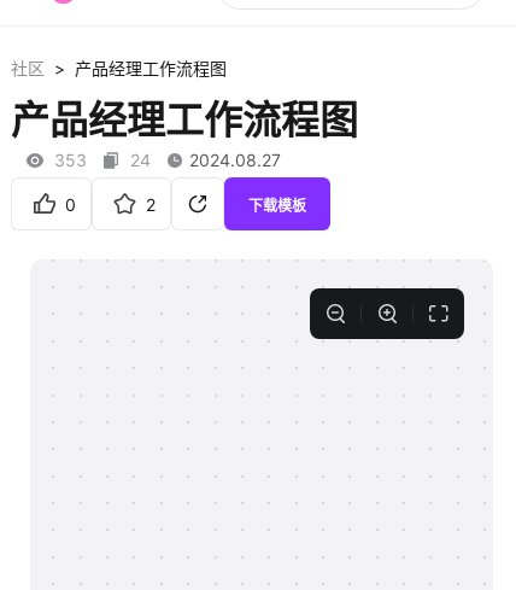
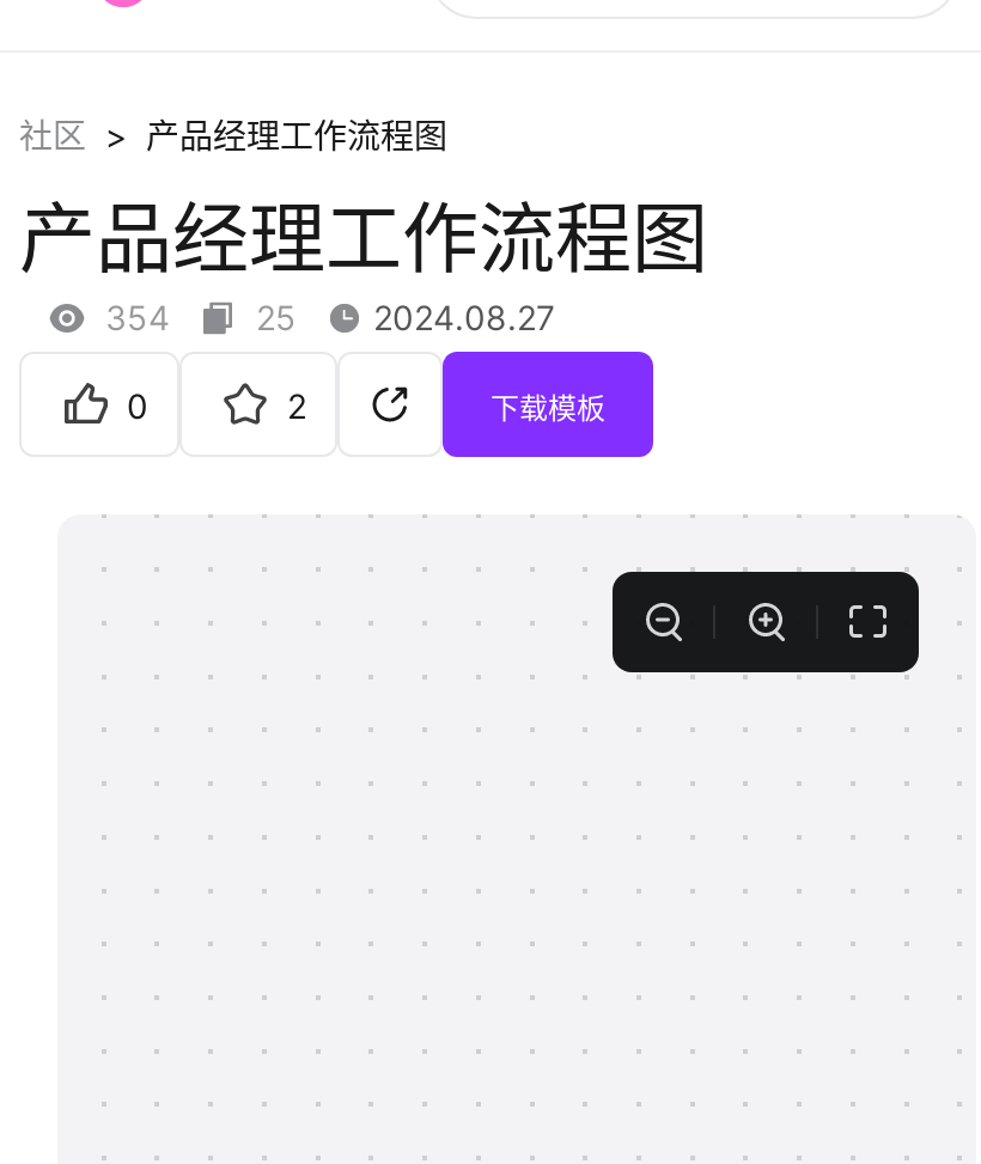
- 353
+ 354

- 24
+ 25
